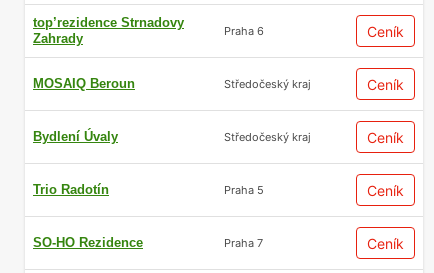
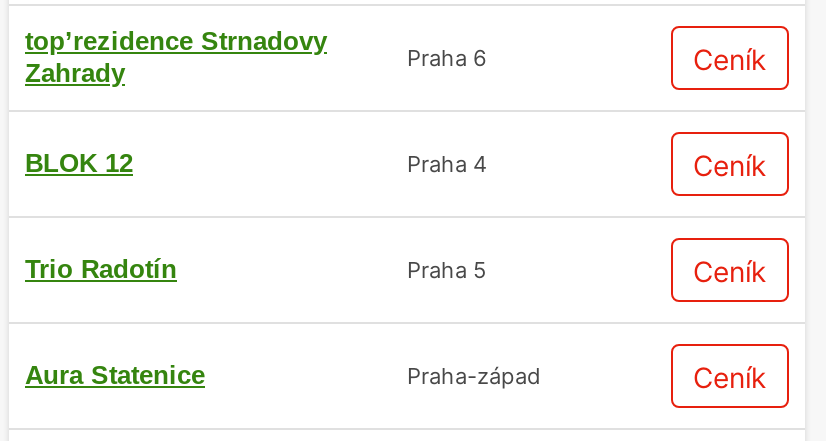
- MOSAIQ Beroun
- Středočeský kraj
- Ceník
- Bydlení Úvaly
- Středočeský kraj
+ BLOK 12
+ Praha 4

- SO-HO Rezidence
- Praha 7
+ Aura Statenice
+ Praha-západ
